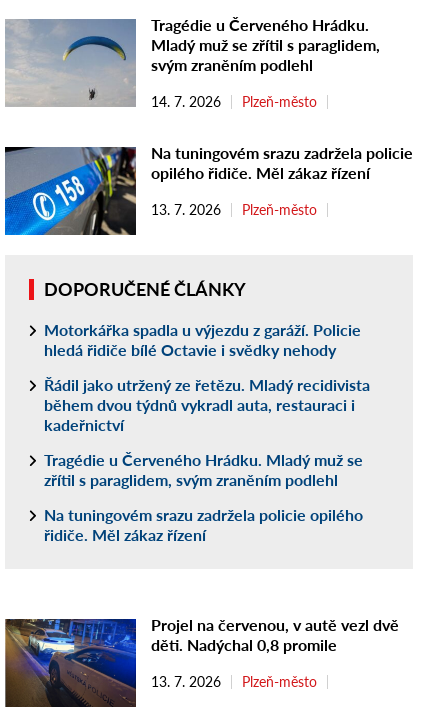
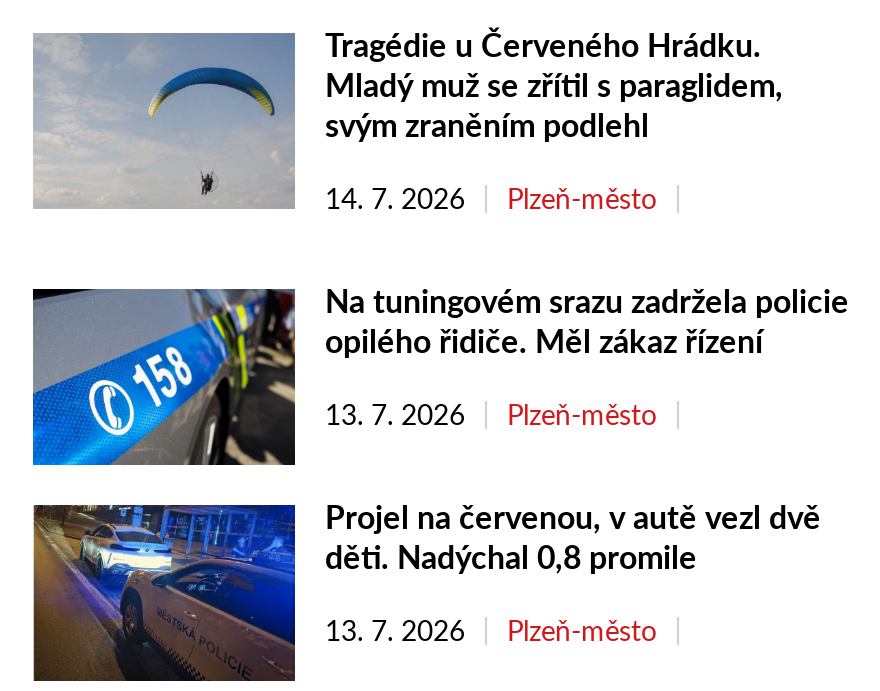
- DOPORUČENÉ ČLÁNKY
- Motorkářka spadla u výjezdu z garáží. Policie
- hledá řidiče bílé Octavie i svědky nehody
- Řádil jako utržený ze řetězu. Mladý recidivista
- během dvou týdnů vykradl auta, restauraci i
- kadeřnictví
- Tragédie u Červeného Hrádku. Mladý muž se
- zřítil s paraglidem, svým zraněním podlehl
- Na tuningovém srazu zadržela policie opilého
- řidiče. Měl zákaz řízení
